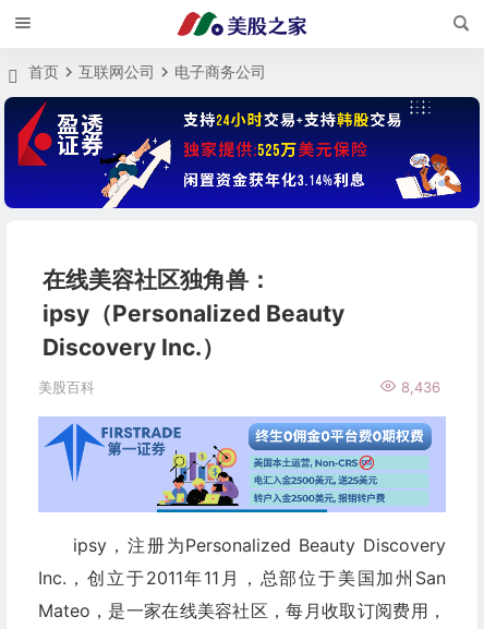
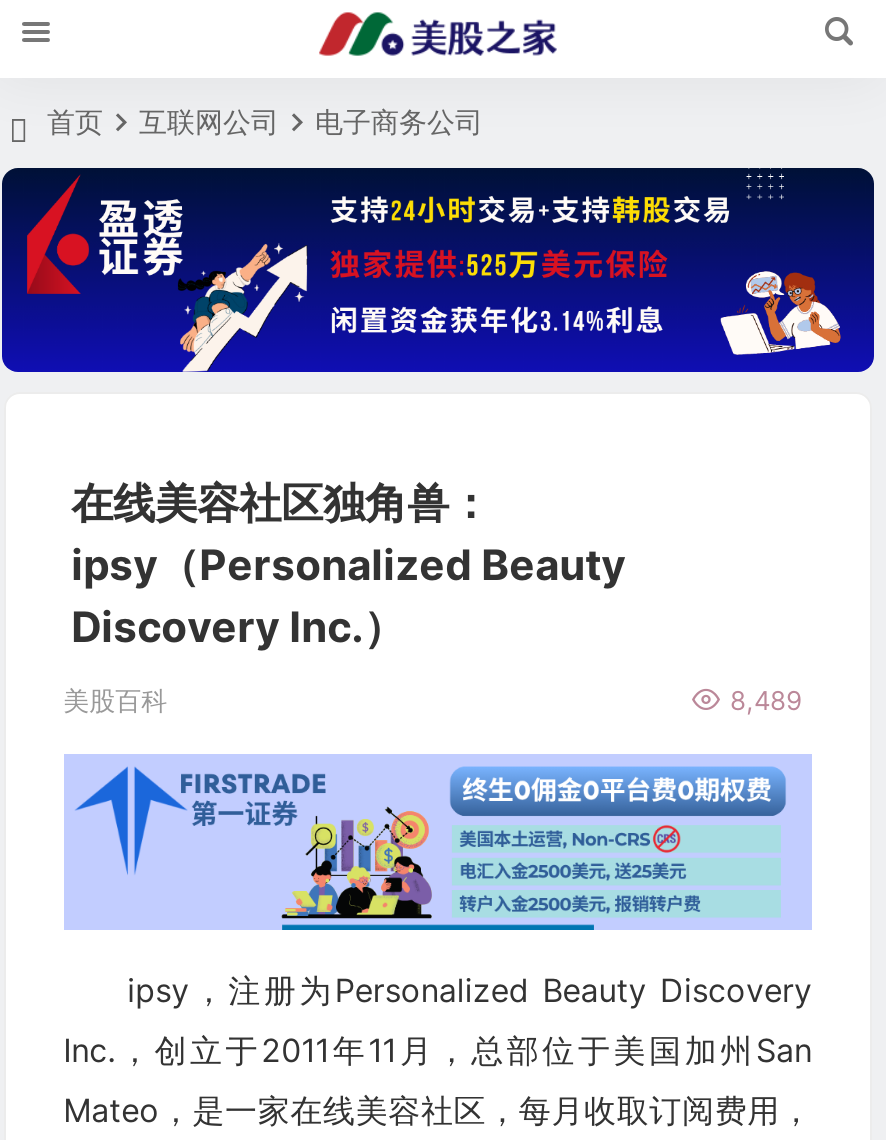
- 8,436
+ 8,489
